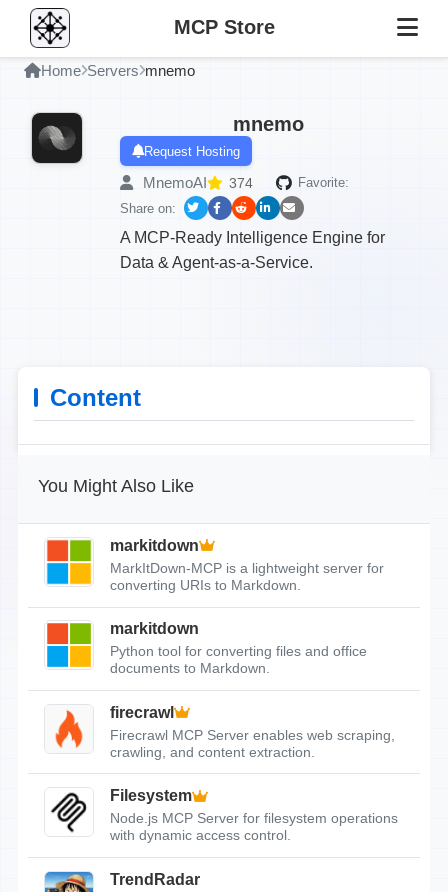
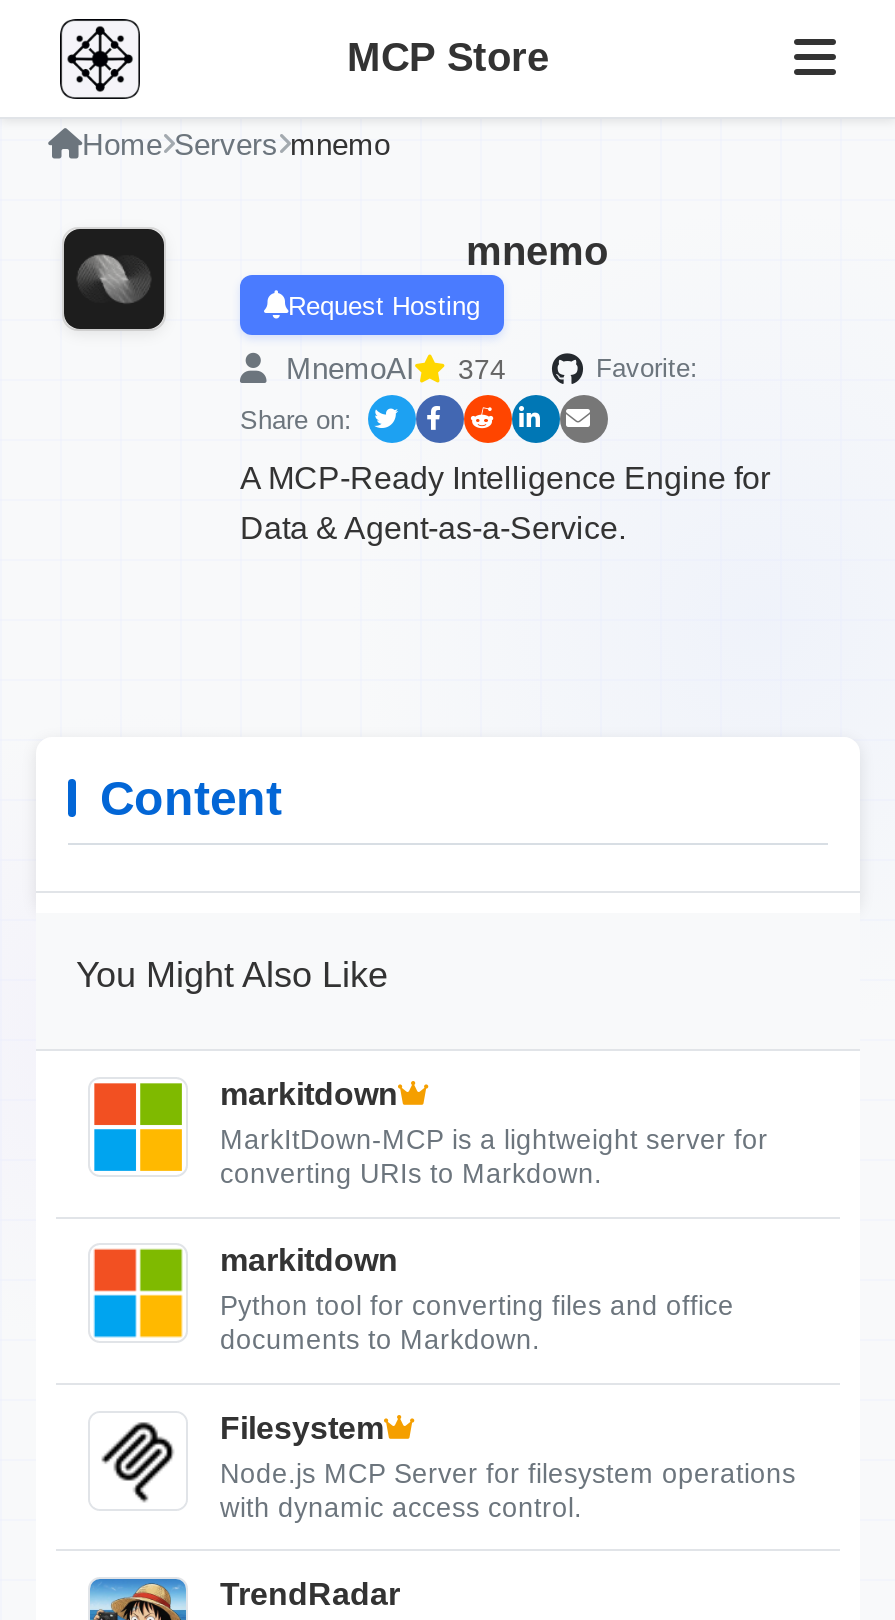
- [image]
- firecrawl
- Firecrawl MCP Server enables web scraping,
- crawling, and content extraction.
